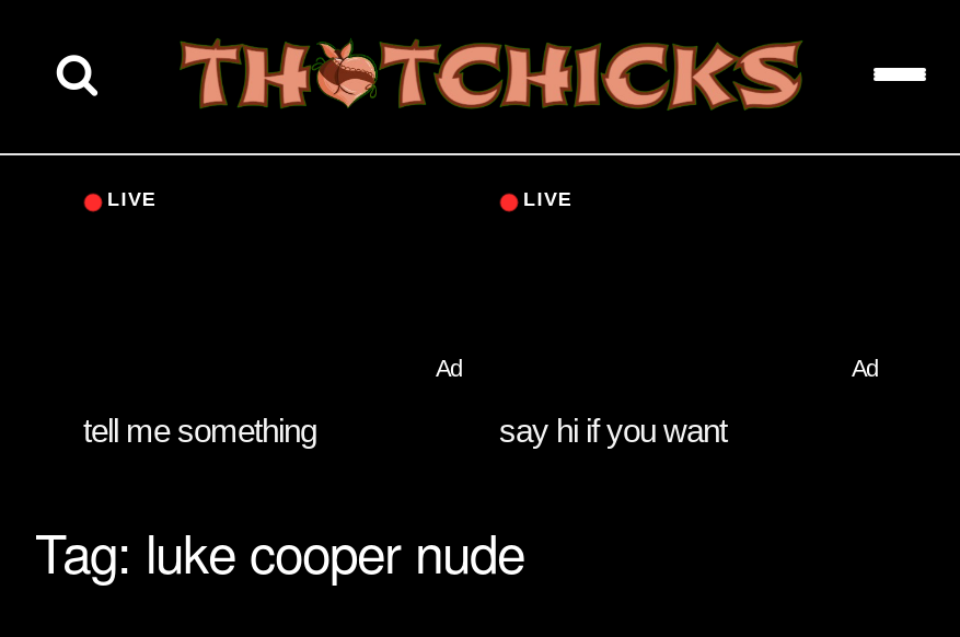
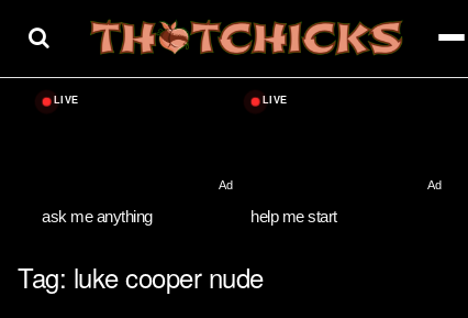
- tell me something
- say hi if you want
+ ask me anything
+ help me start
